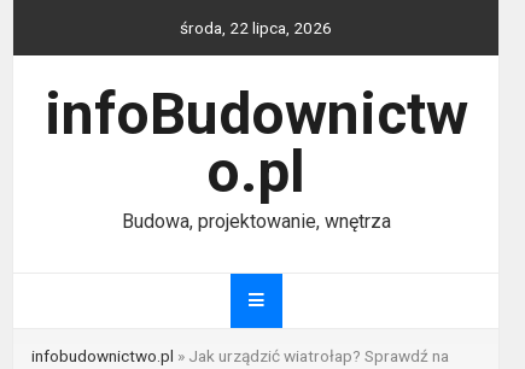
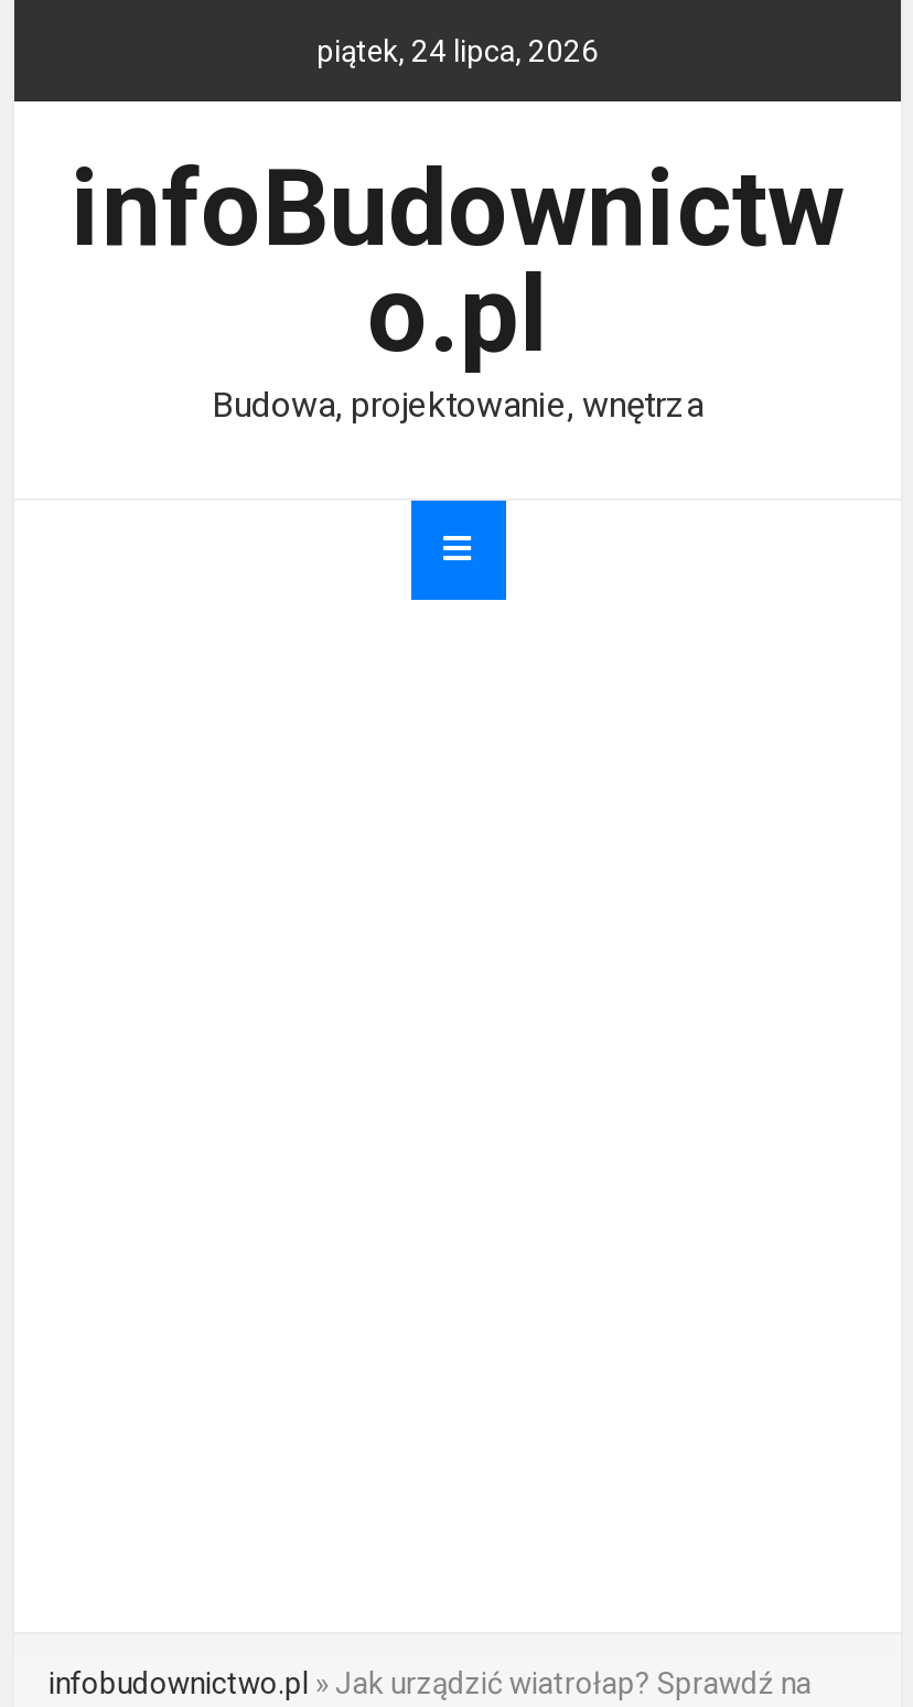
- środa, 22 lipca, 2026
+ piątek, 24 lipca, 2026
